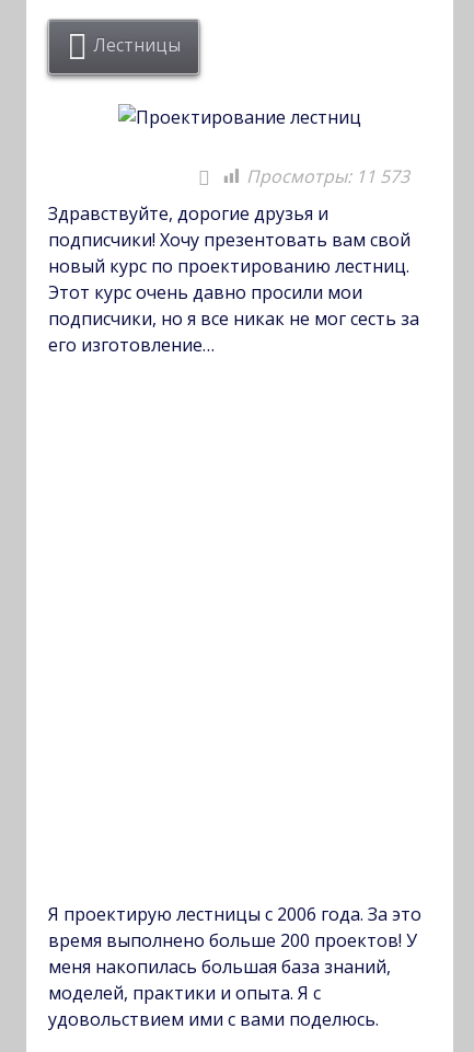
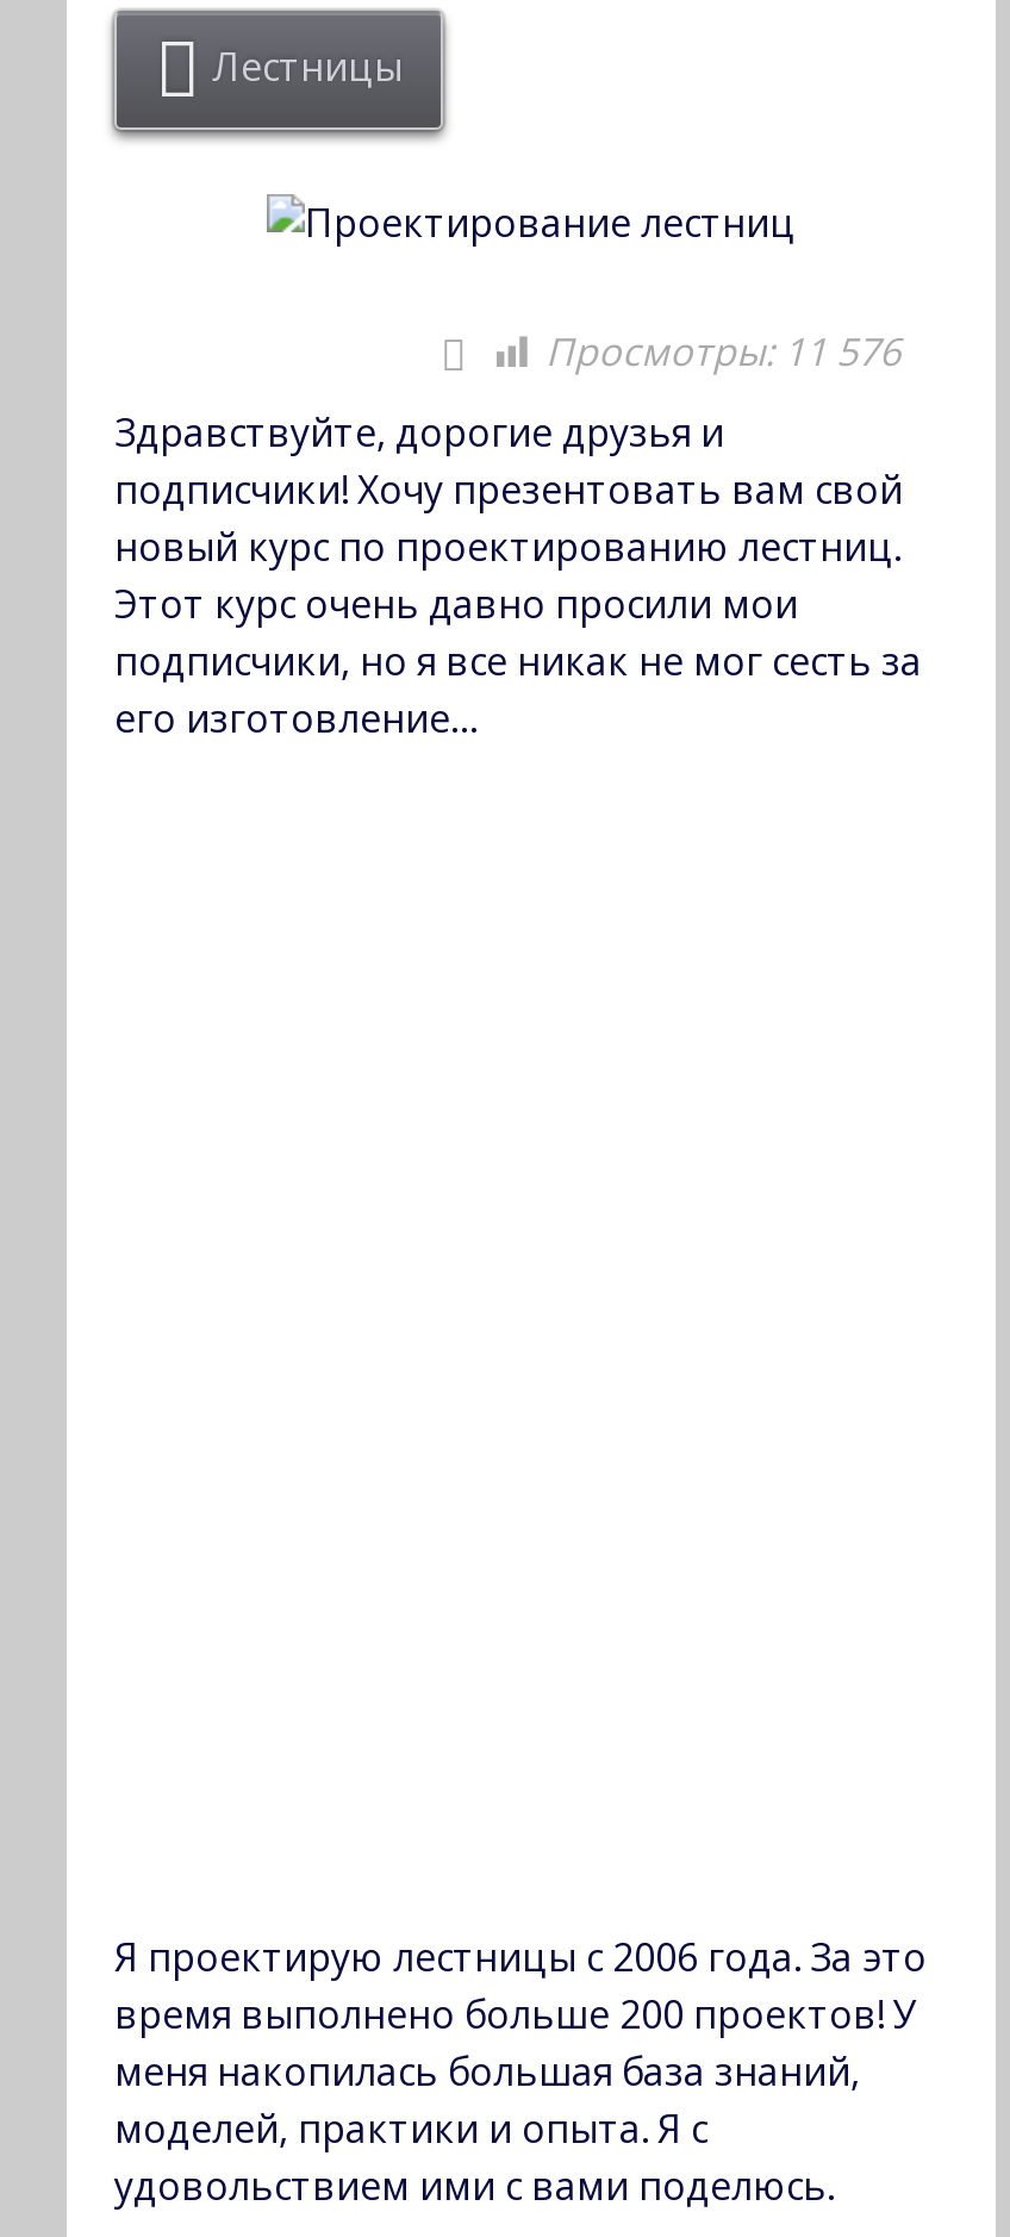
- Просмотры: 11 573
+ Просмотры: 11 576
